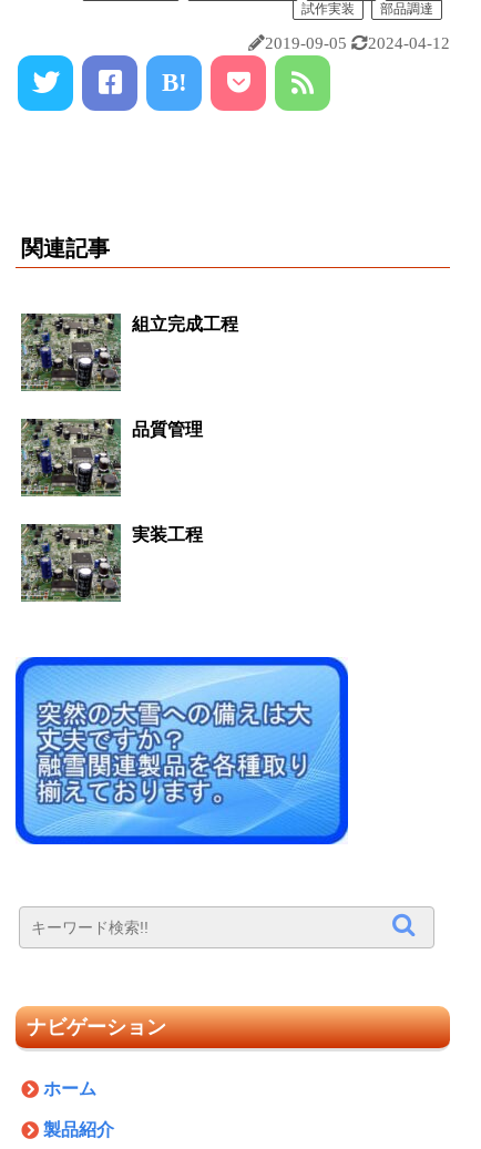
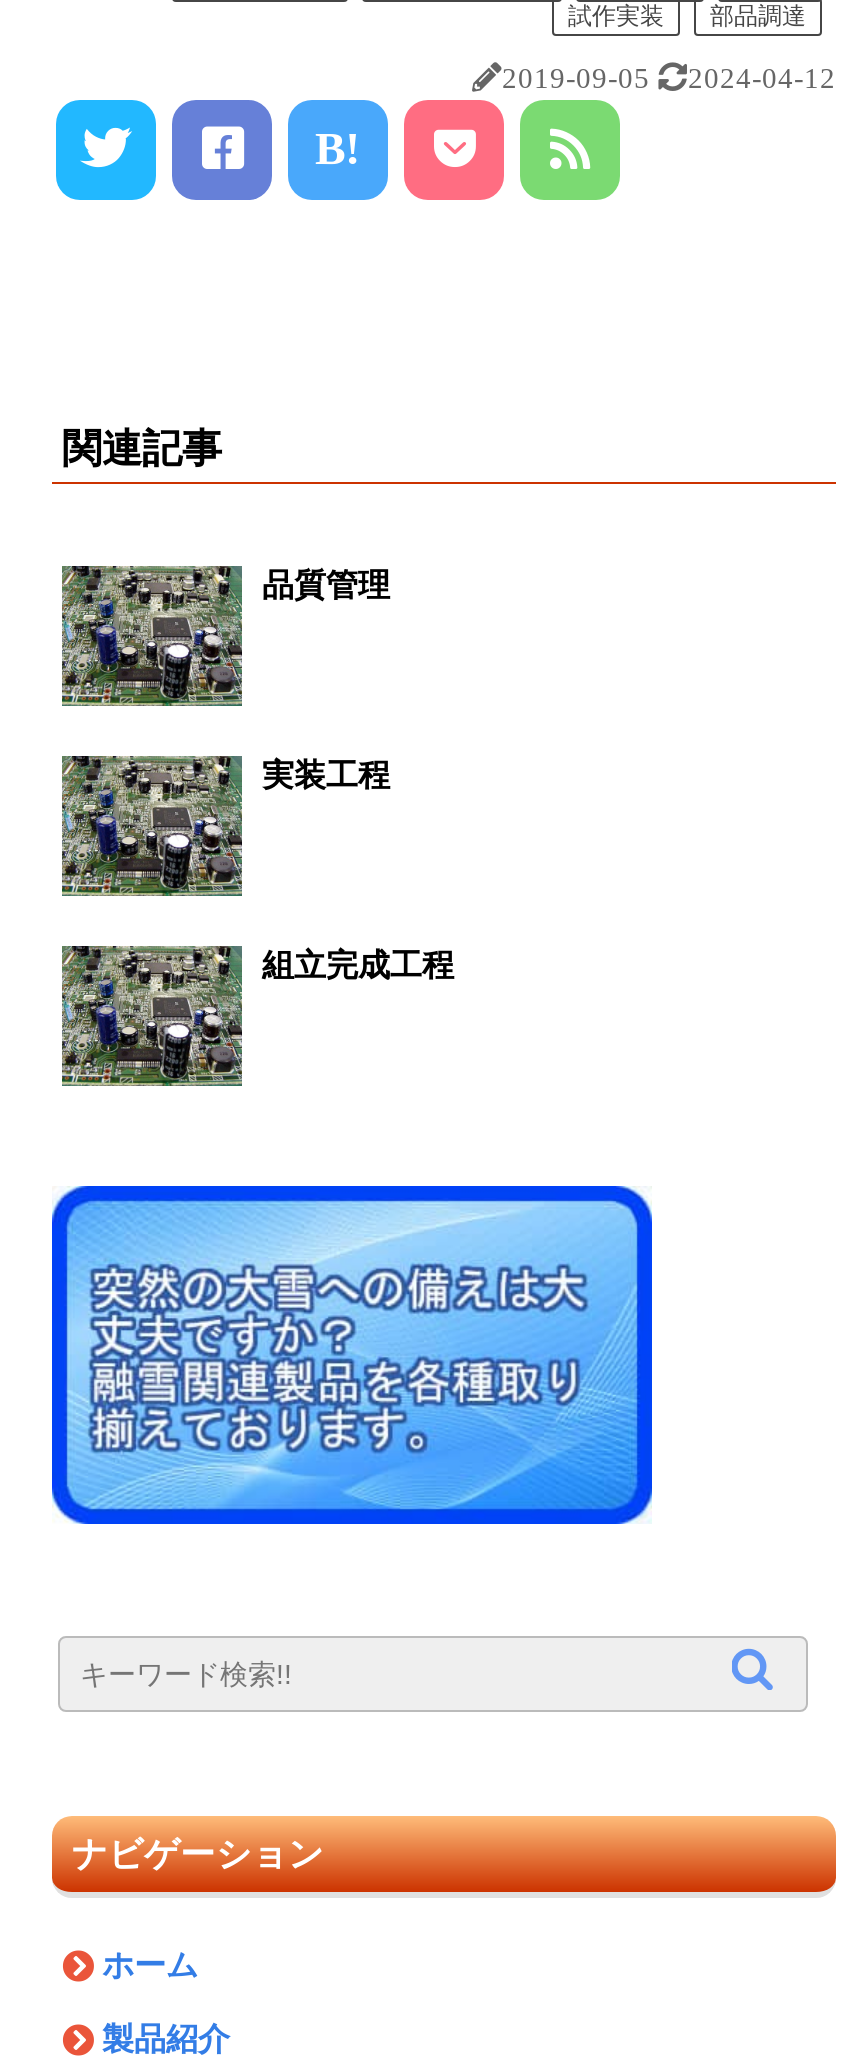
moved down: 組立完成工程

moved up: [image] | 品質管理 | 実装工程

moved up: [image]
